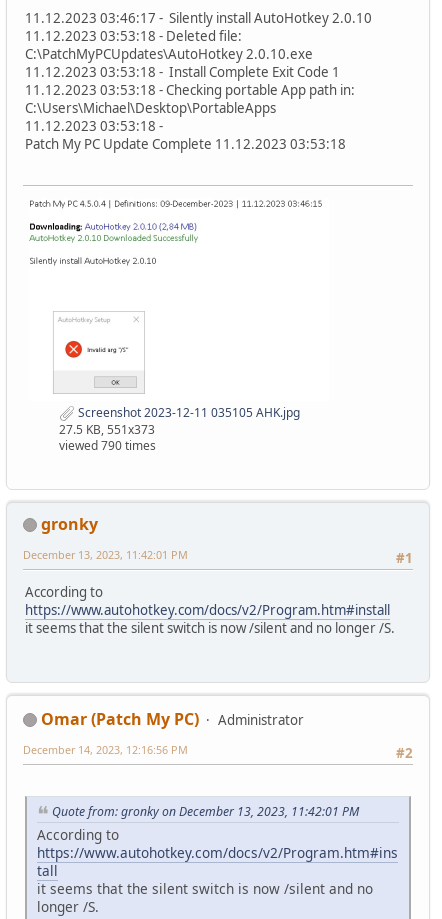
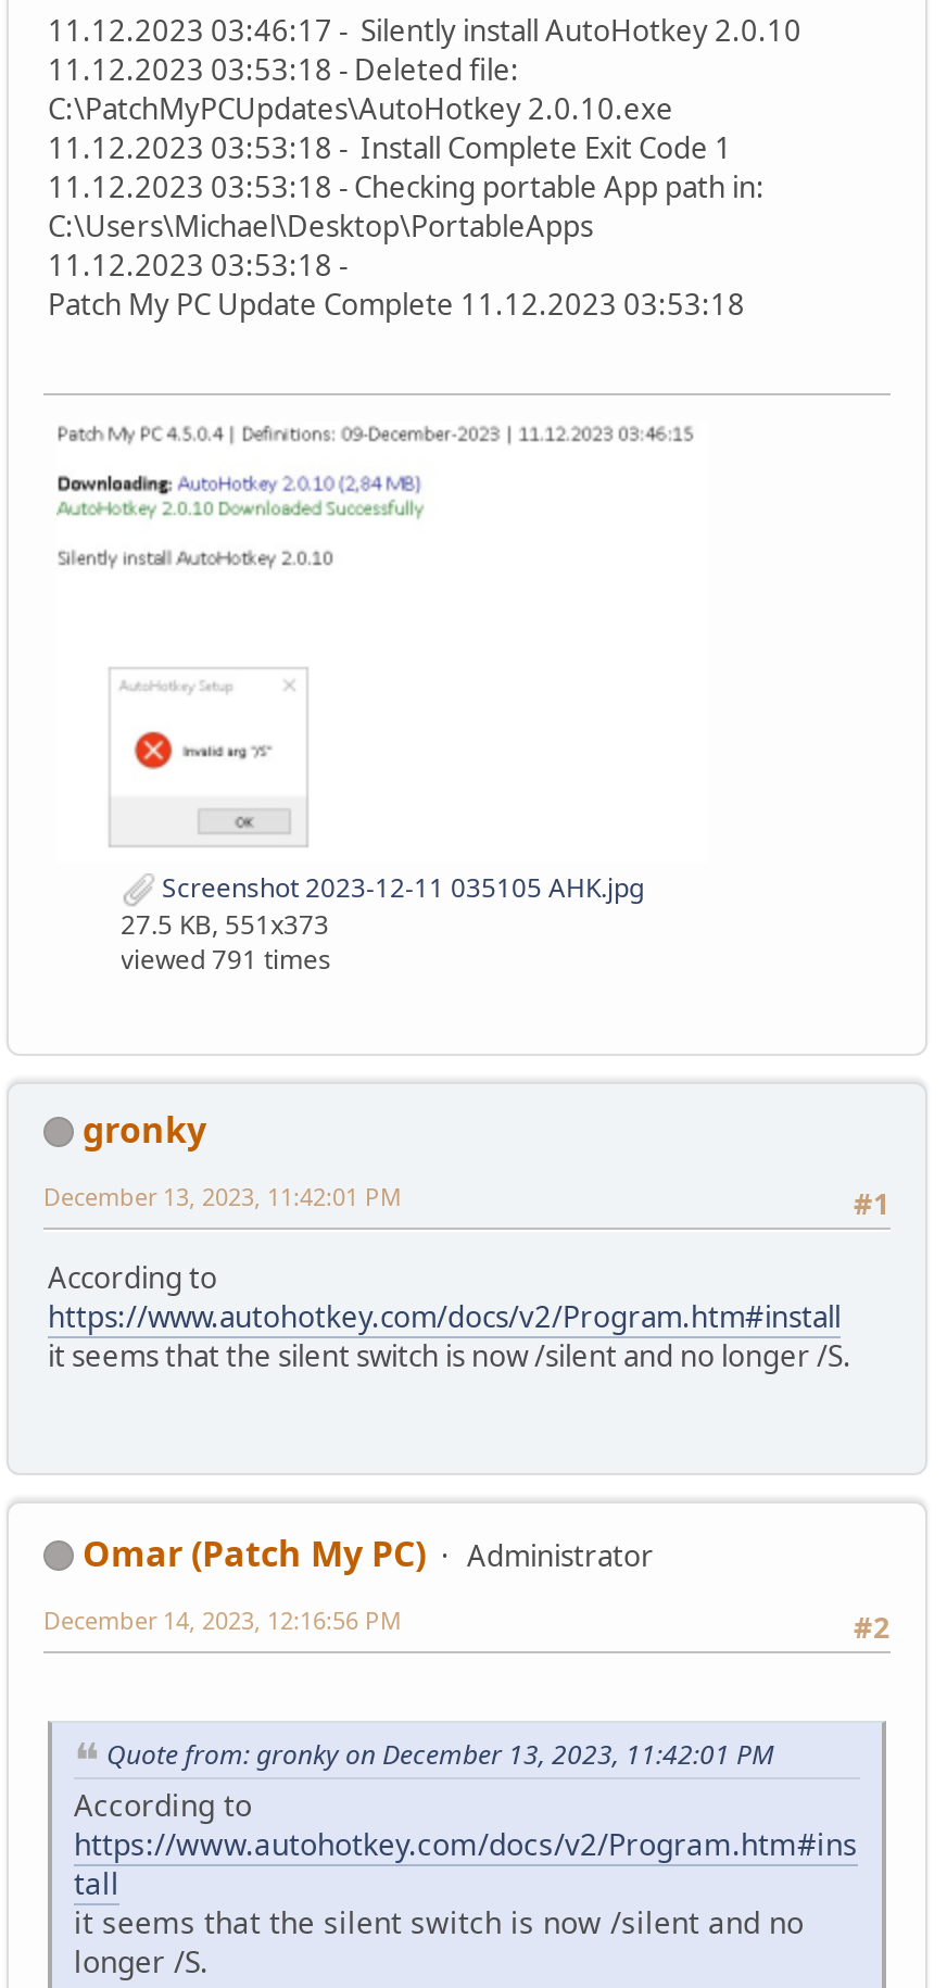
- viewed 790 times
+ viewed 791 times
